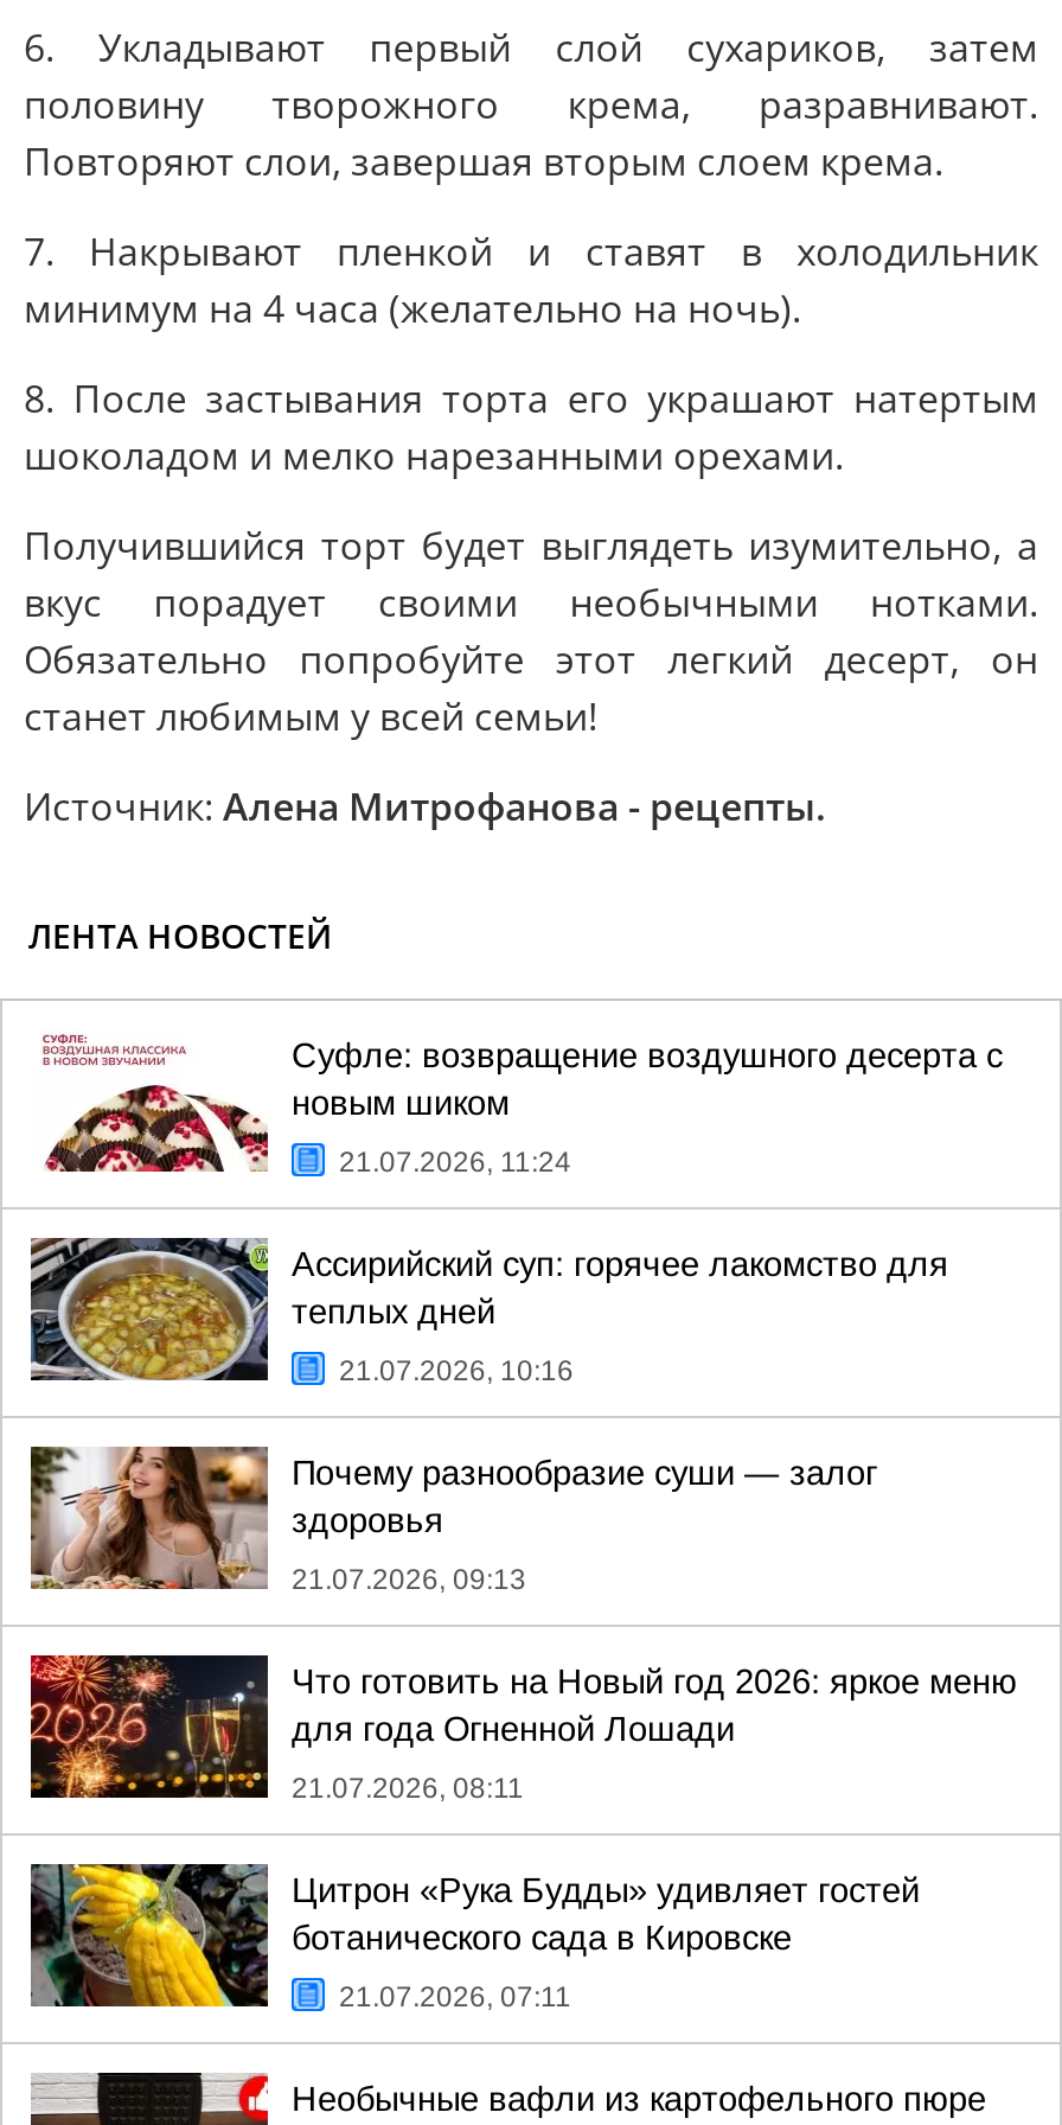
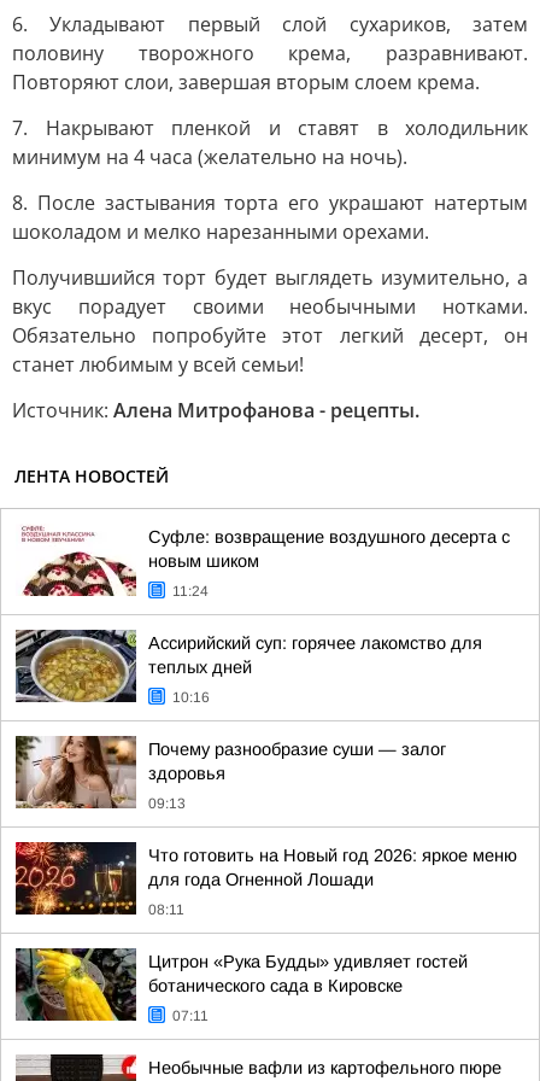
- 21.07.2026, 11:24
+ 11:24

- 21.07.2026, 10:16
+ 10:16

- 21.07.2026, 09:13
+ 09:13

- 21.07.2026, 08:11
+ 08:11

- 21.07.2026, 07:11
+ 07:11
